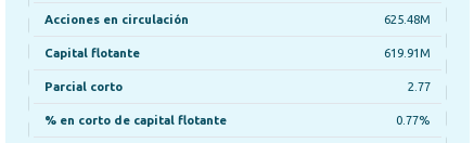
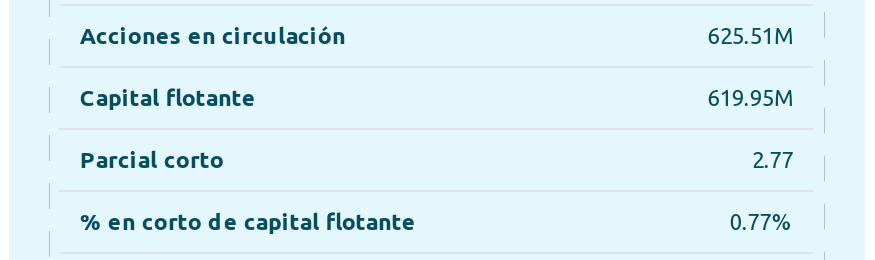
- 625.48M
+ 625.51M

- 619.91M
+ 619.95M
